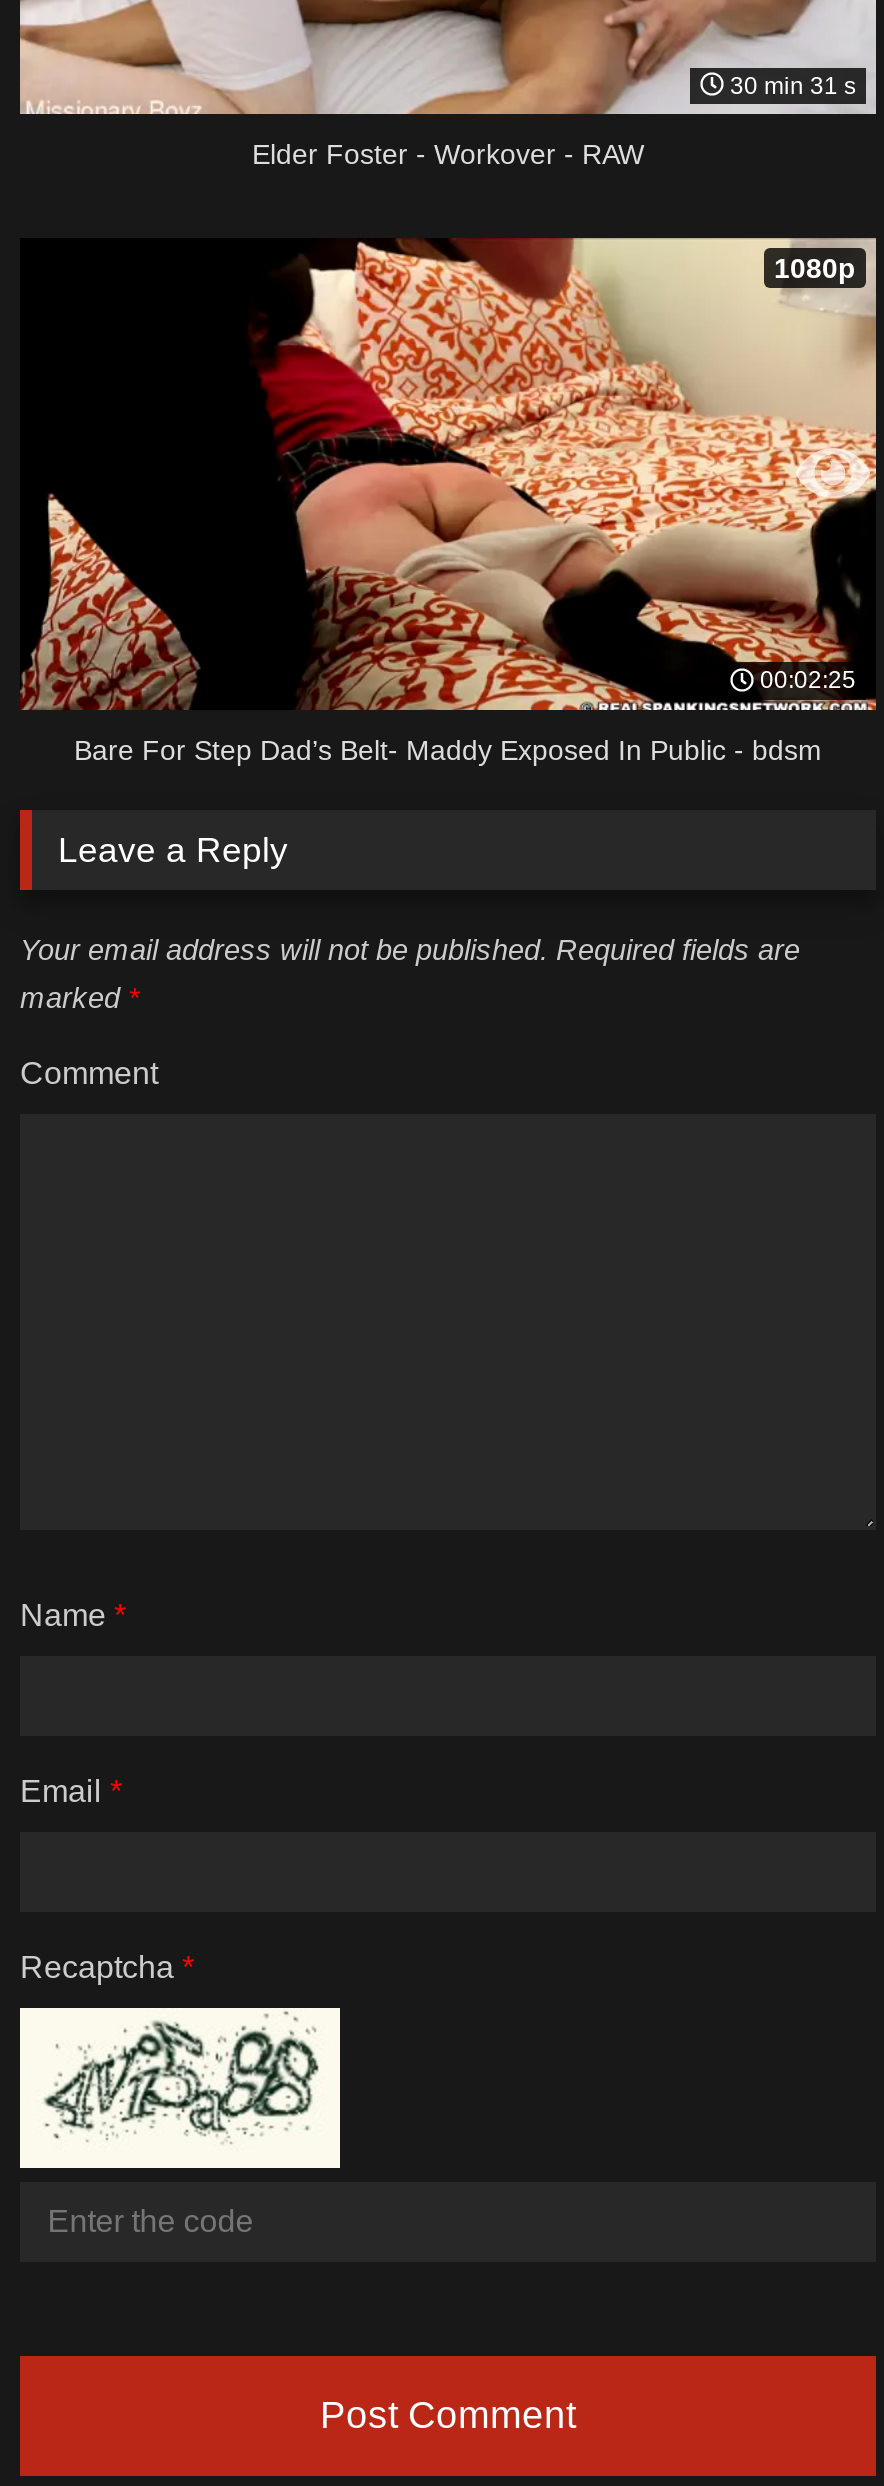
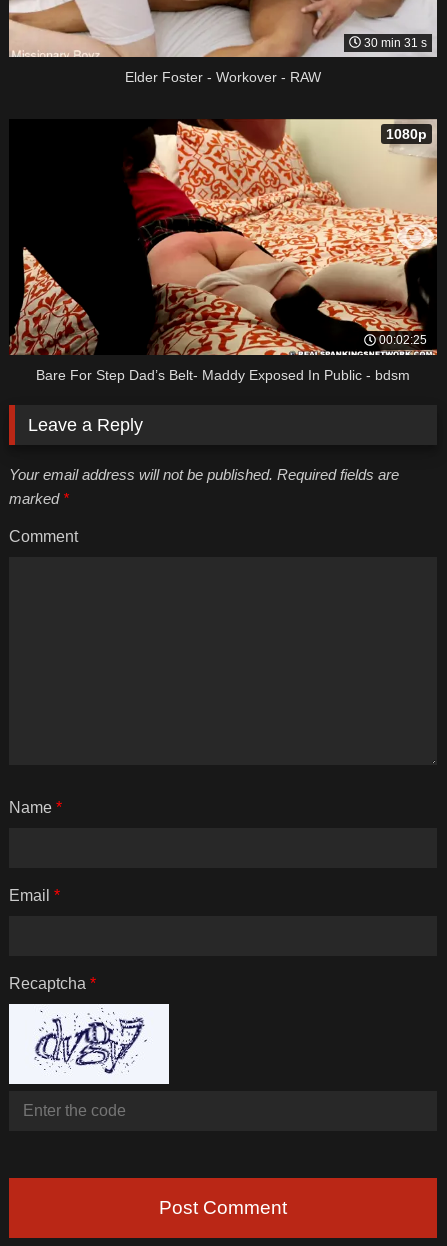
- [image]
+ [image]
